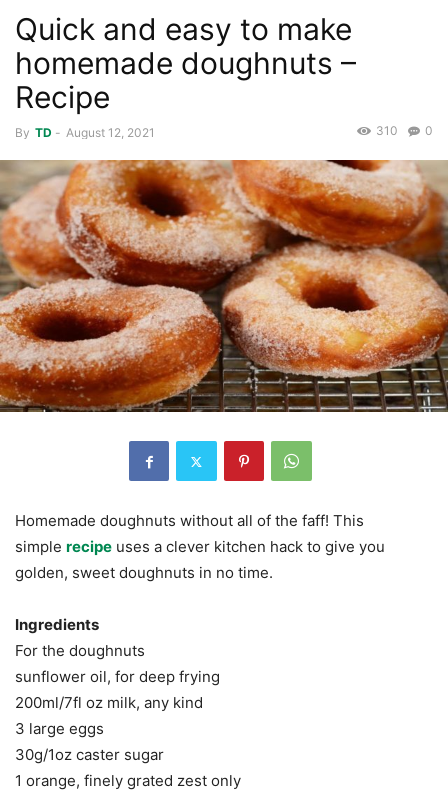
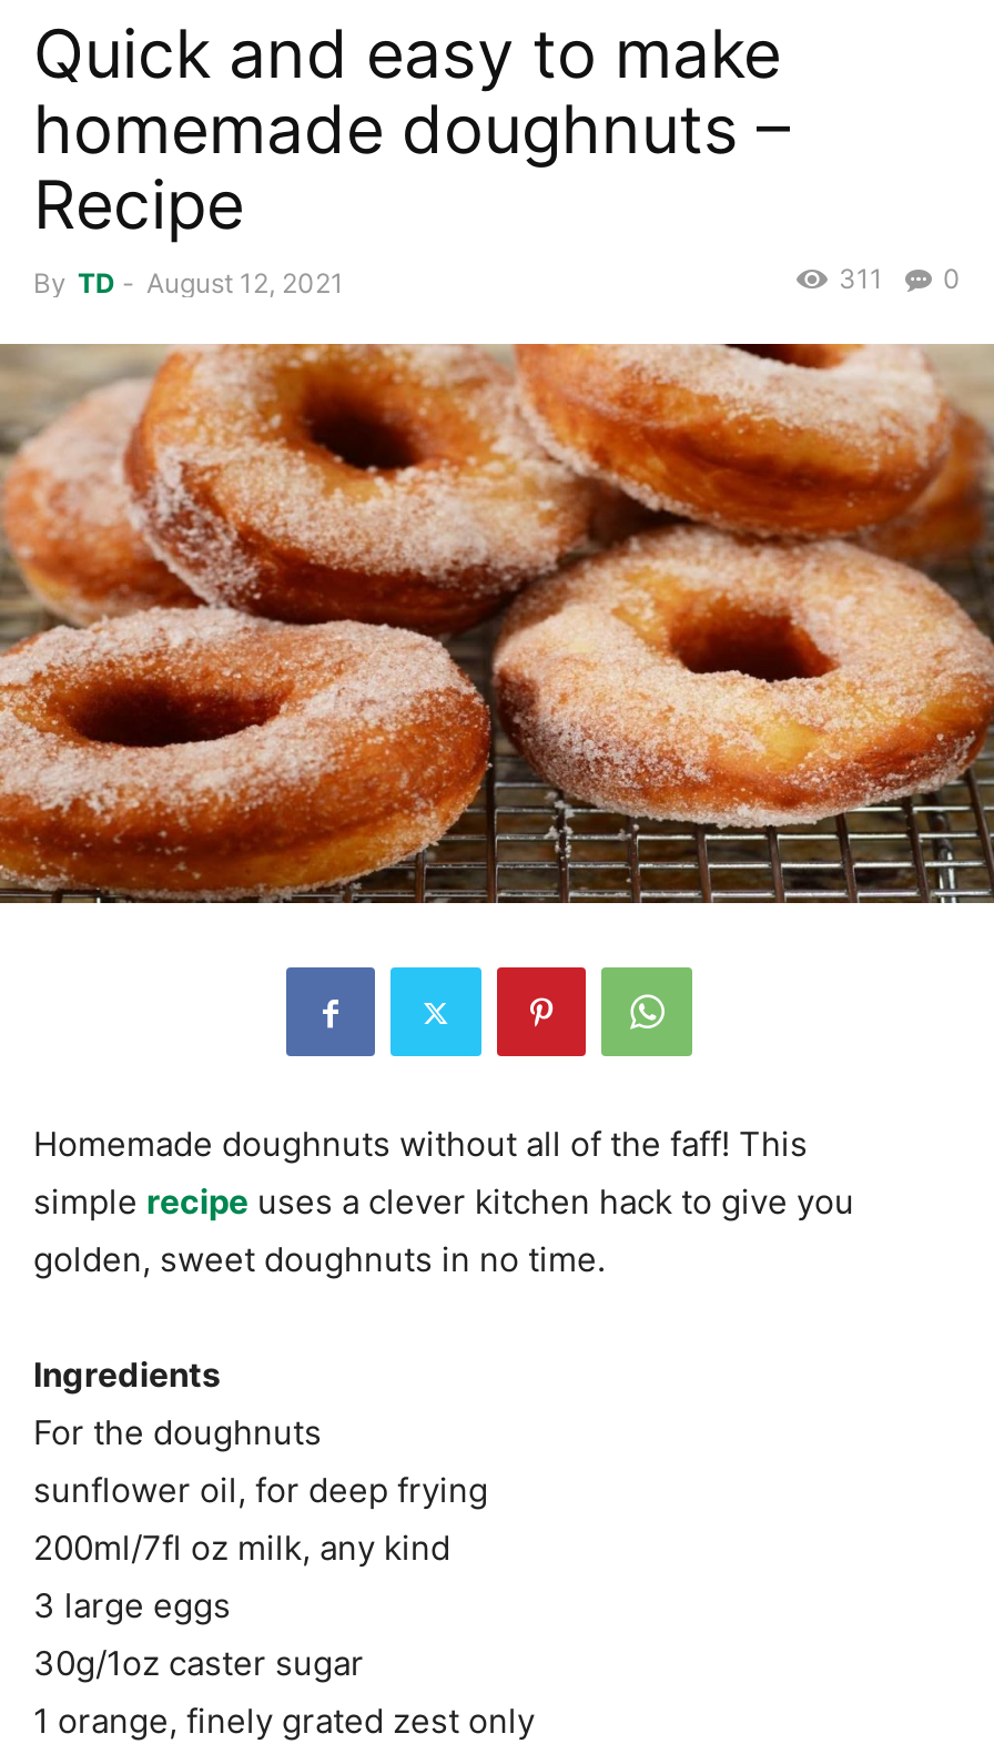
- 310 0
+ 311 0
